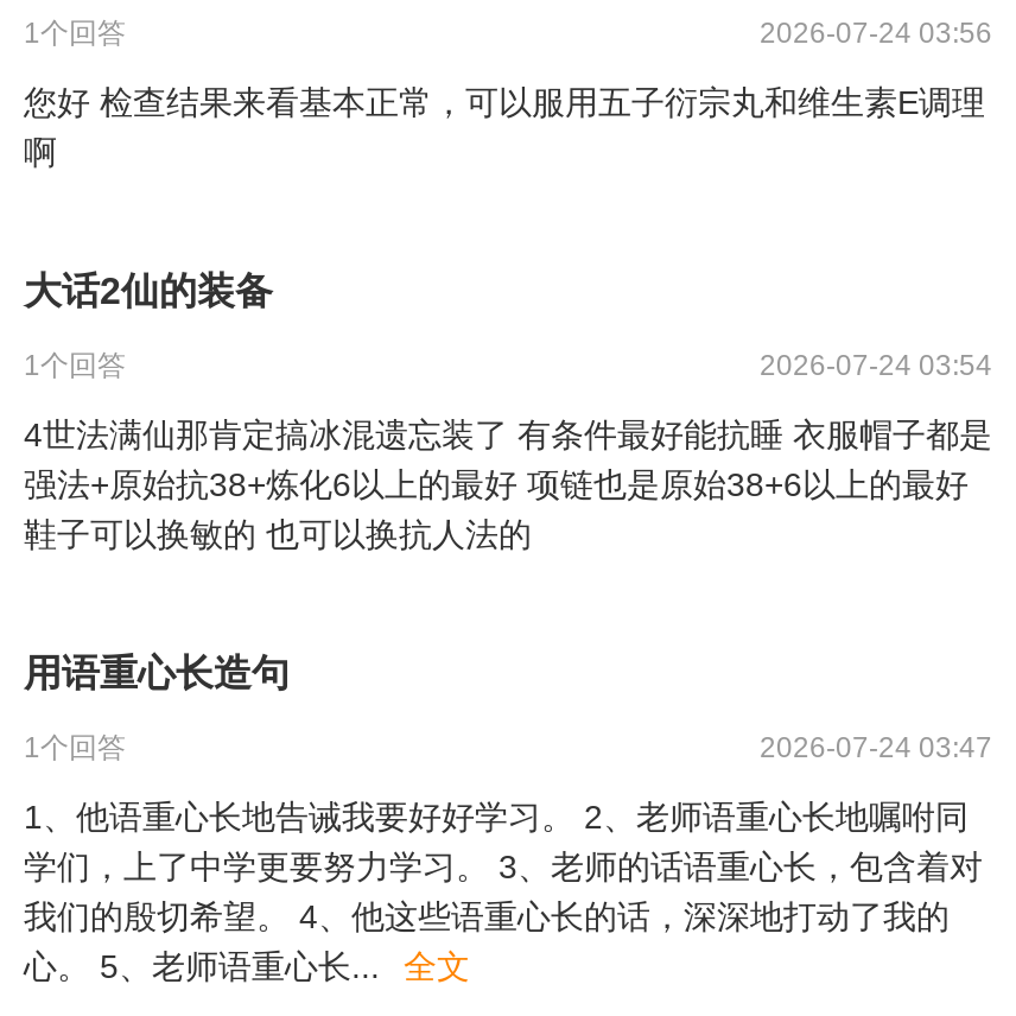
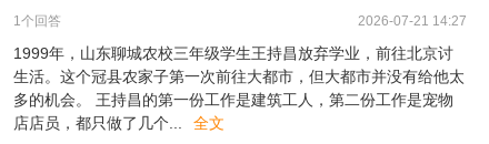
- 2026-07-24 03:56
- 您好 检查结果来看基本正常，可以服用五子衍宗丸和维生素E调理
- 啊
- 大话2仙的装备
- 1个回答
- 2026-07-24 03:54
- 4世法满仙那肯定搞冰混遗忘装了 有条件最好能抗睡 衣服帽子都是
- 强法+原始抗38+炼化6以上的最好 项链也是原始38+6以上的最好
- 鞋子可以换敏的 也可以换抗人法的
- 用语重心长造句
- 1个回答
- 2026-07-24 03:47
- 1、他语重心长地告诫我要好好学习。 2、老师语重心长地嘱咐同
- 学们，上了中学更要努力学习。 3、老师的话语重心长，包含着对
- 我们的殷切希望。 4、他这些语重心长的话，深深地打动了我的
- 心。 5、老师语重心长...
+ 2026-07-21 14:27
+ 1999年，山东聊城农校三年级学生王持昌放弃学业，前往北京讨
+ 生活。这个冠县农家子第一次前往大都市，但大都市并没有给他太
+ 多的机会。 王持昌的第一份工作是建筑工人，第二份工作是宠物
+ 店店员，都只做了几个...
